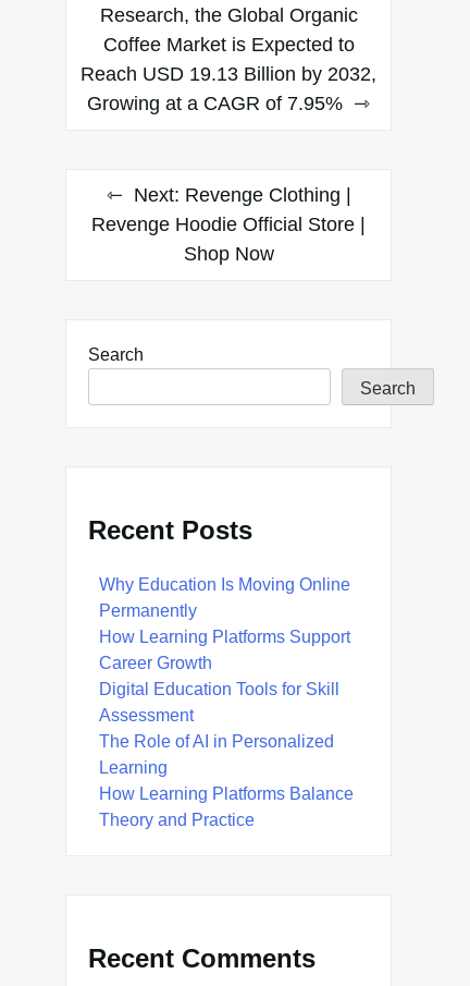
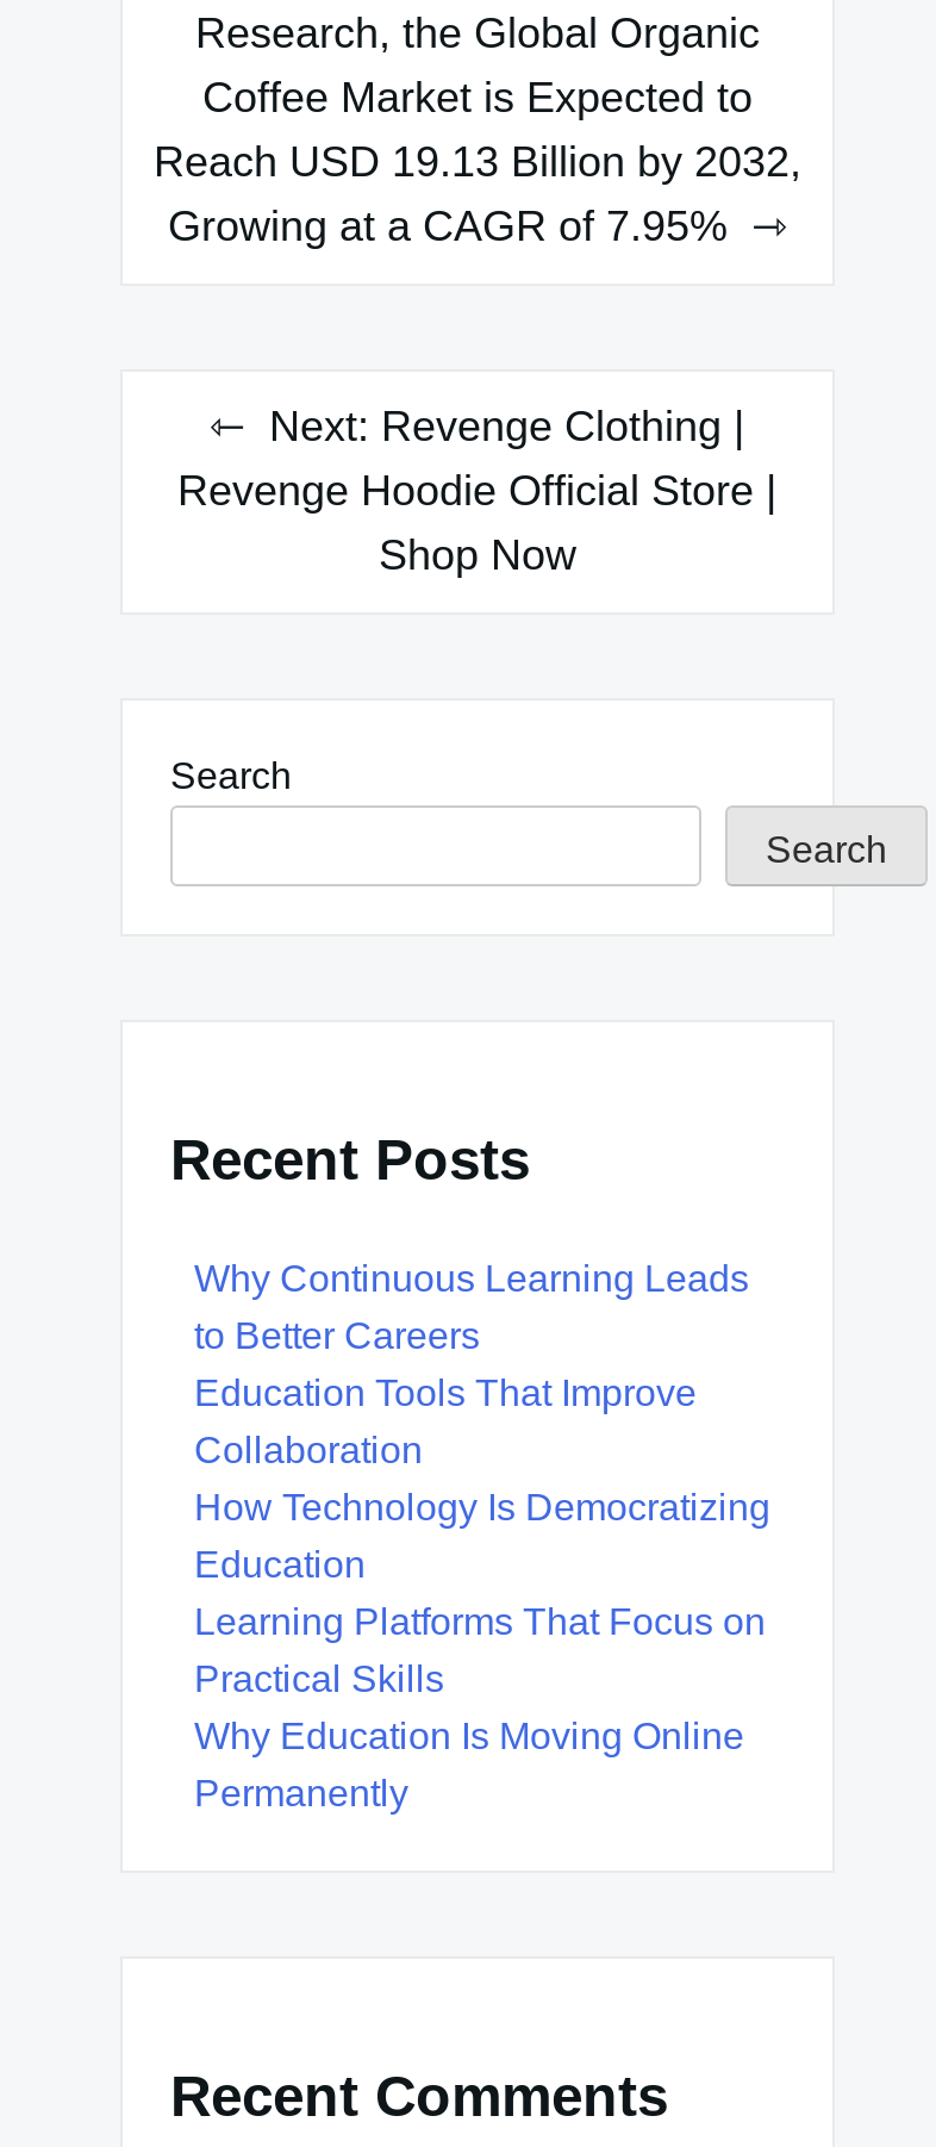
+ Why Continuous Learning Leads
+ to Better Careers
+ Education Tools That Improve
+ Collaboration
+ How Technology Is Democratizing
+ Education
+ Learning Platforms That Focus on
+ Practical Skills

moved down: Why Education Is Moving Online | Permanently

- How Learning Platforms Support
- Career Growth
- Digital Education Tools for Skill
- Assessment
- The Role of AI in Personalized
- Learning
- How Learning Platforms Balance
- Theory and Practice
